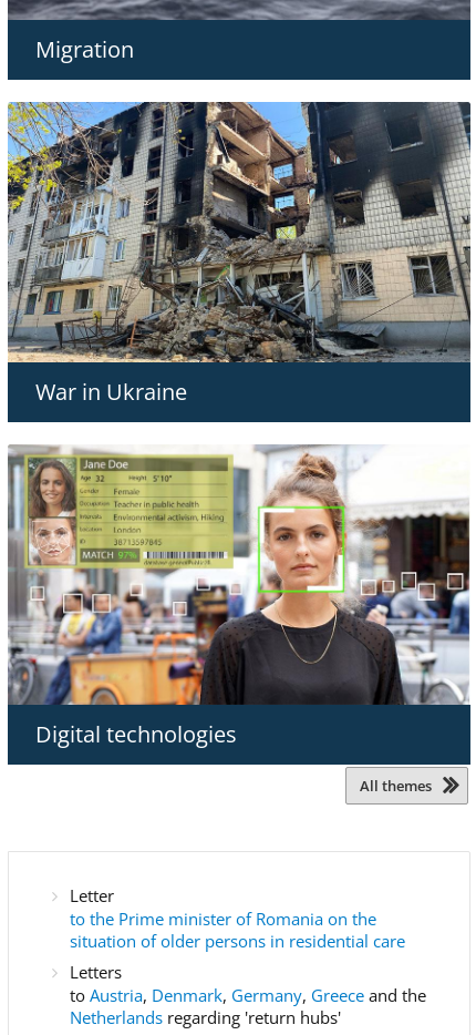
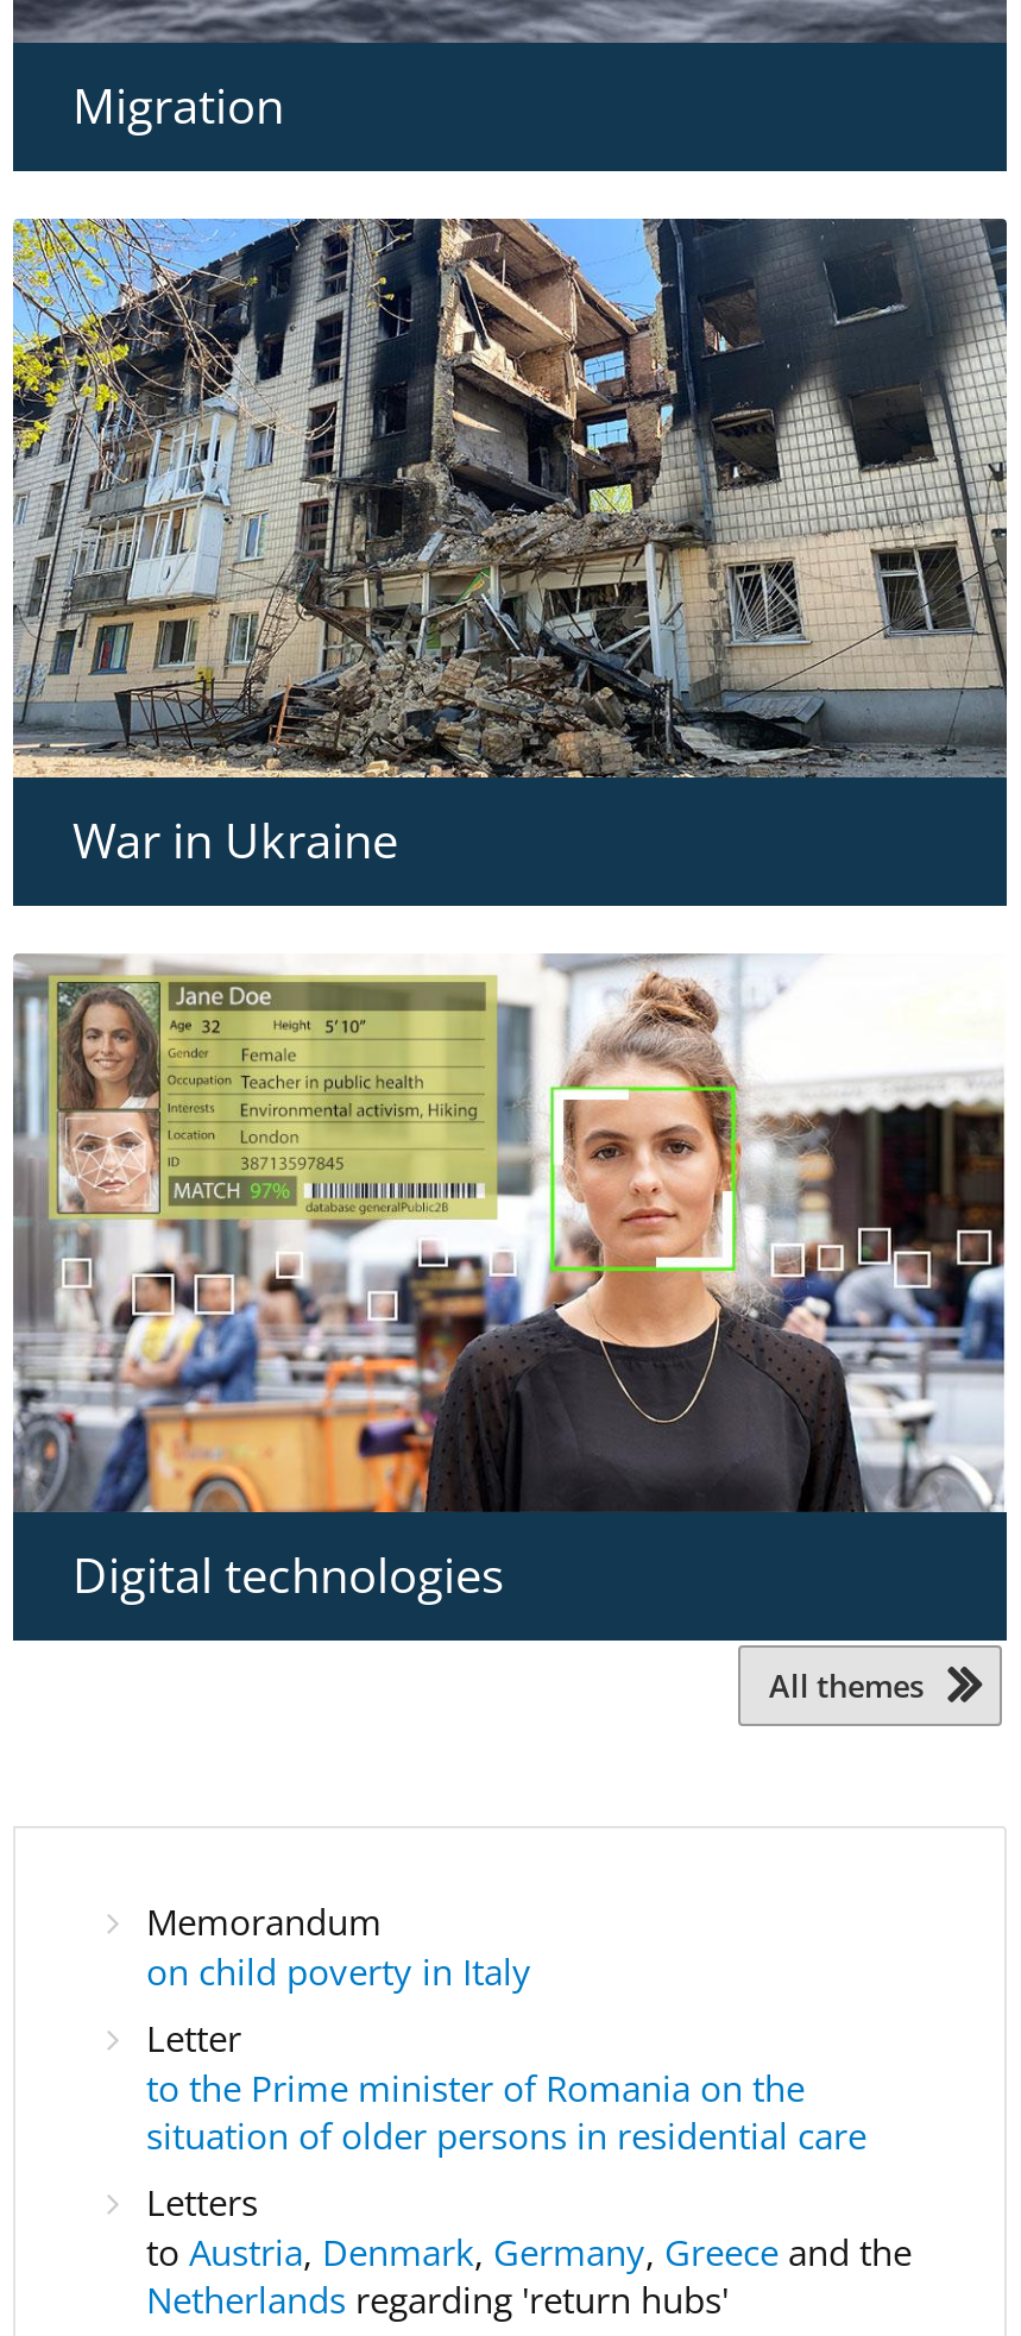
+ Memorandum
+ on child poverty in Italy
